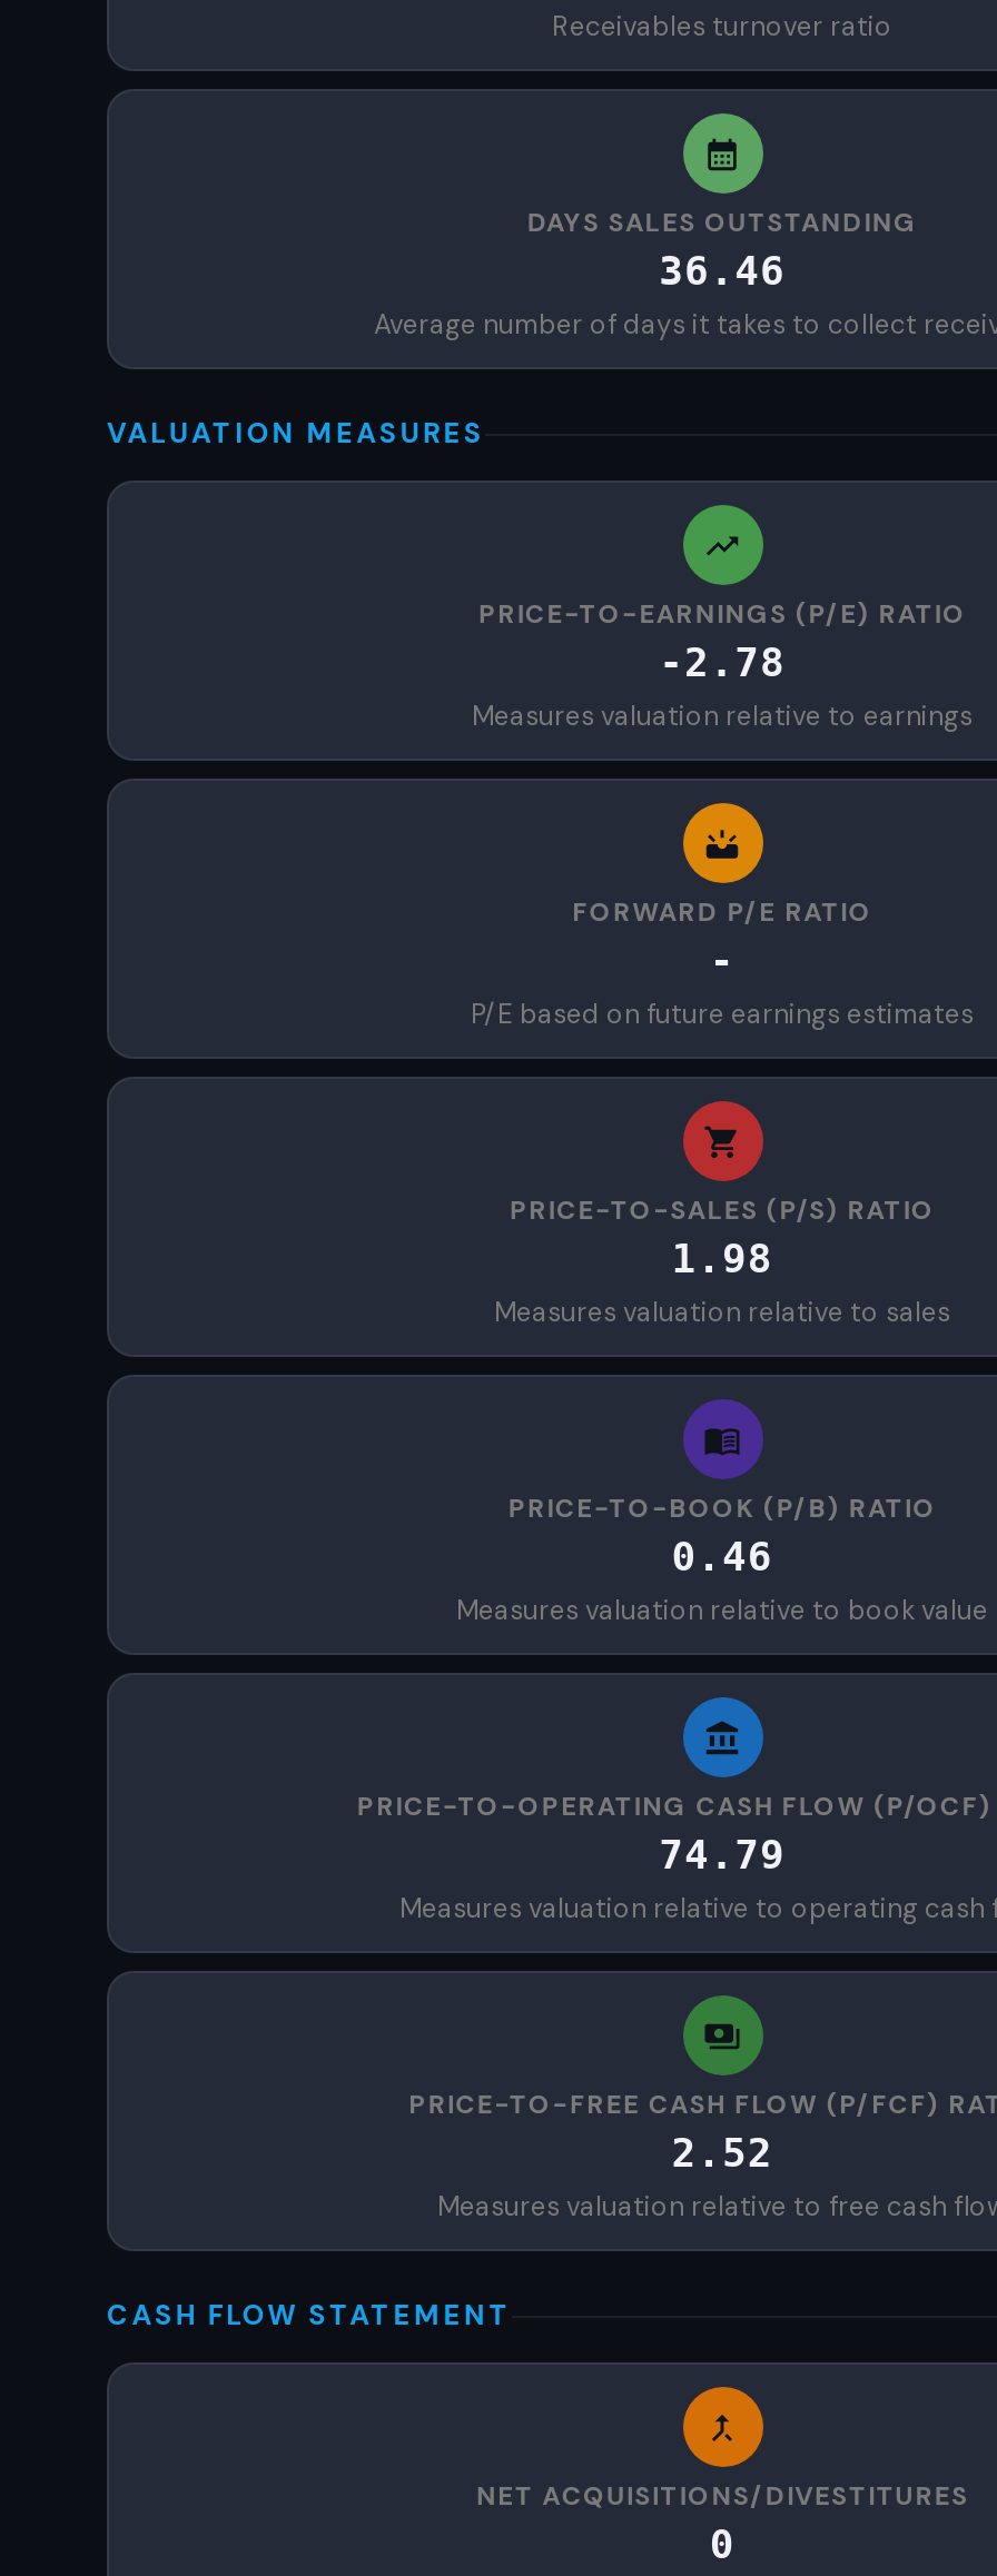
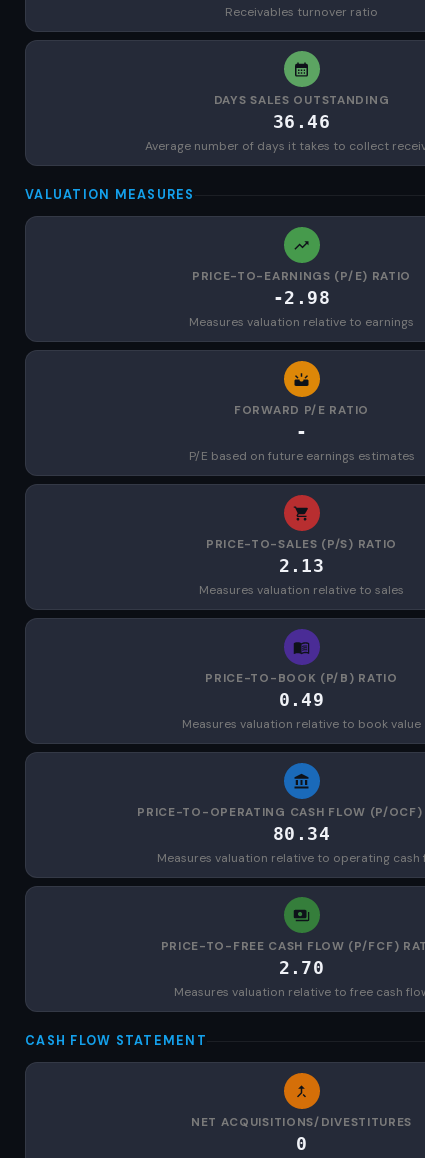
- -2.78
+ -2.98

- 1.98
+ 2.13

- 0.46
+ 0.49

- 74.79
+ 80.34

- 2.52
+ 2.70
